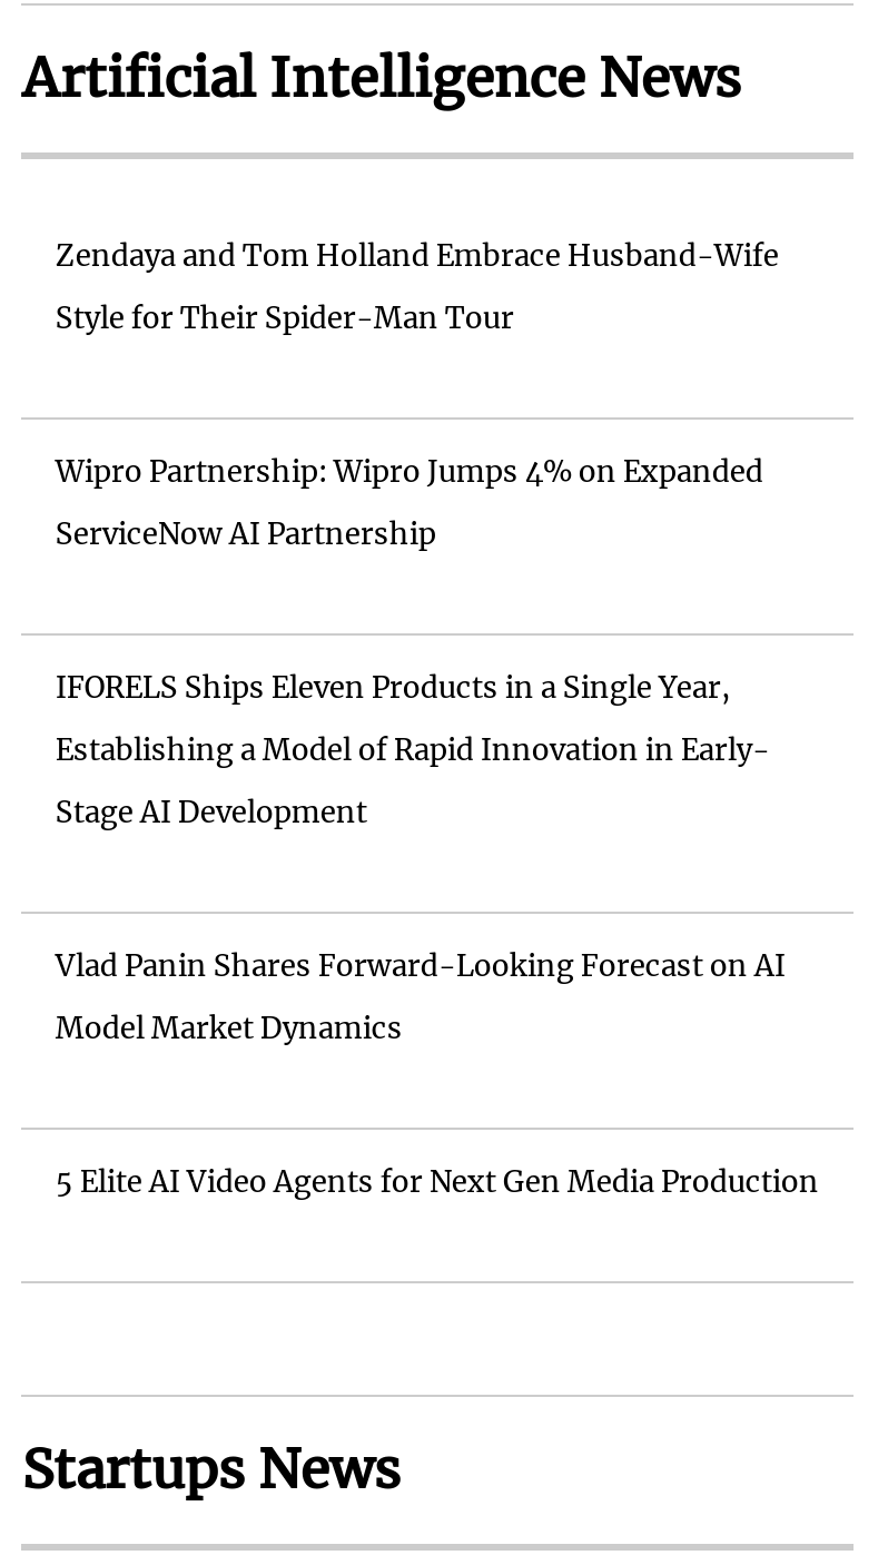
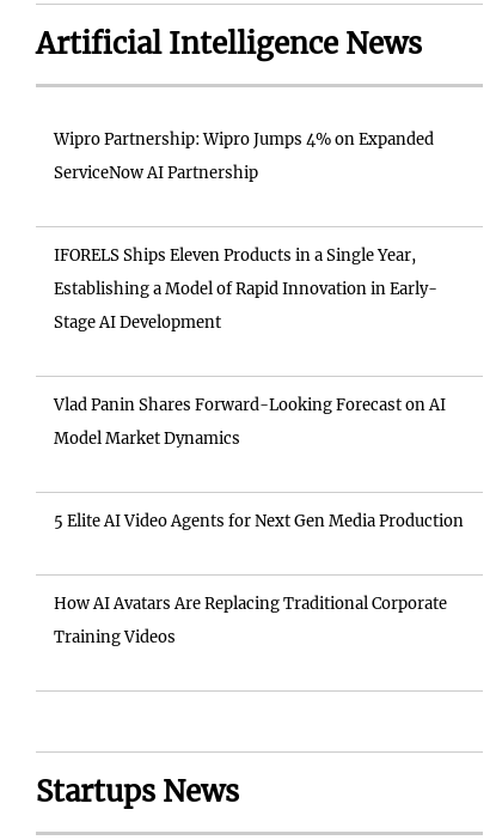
- Zendaya and Tom Holland Embrace Husband-Wife
- Style for Their Spider-Man Tour

moved up: Wipro Partnership: Wipro Jumps 4% on Expanded | ServiceNow AI Partnership | IFORELS Ships Eleven Products in a Single Year, | Establishing a Model of Rapid Innovation in Early- | Stage AI Development | Vlad Panin Shares Forward-Looking Forecast on AI | Model Market Dynamics | 5 Elite AI Video Agents for Next Gen Media Production

+ How AI Avatars Are Replacing Traditional Corporate
+ Training Videos
